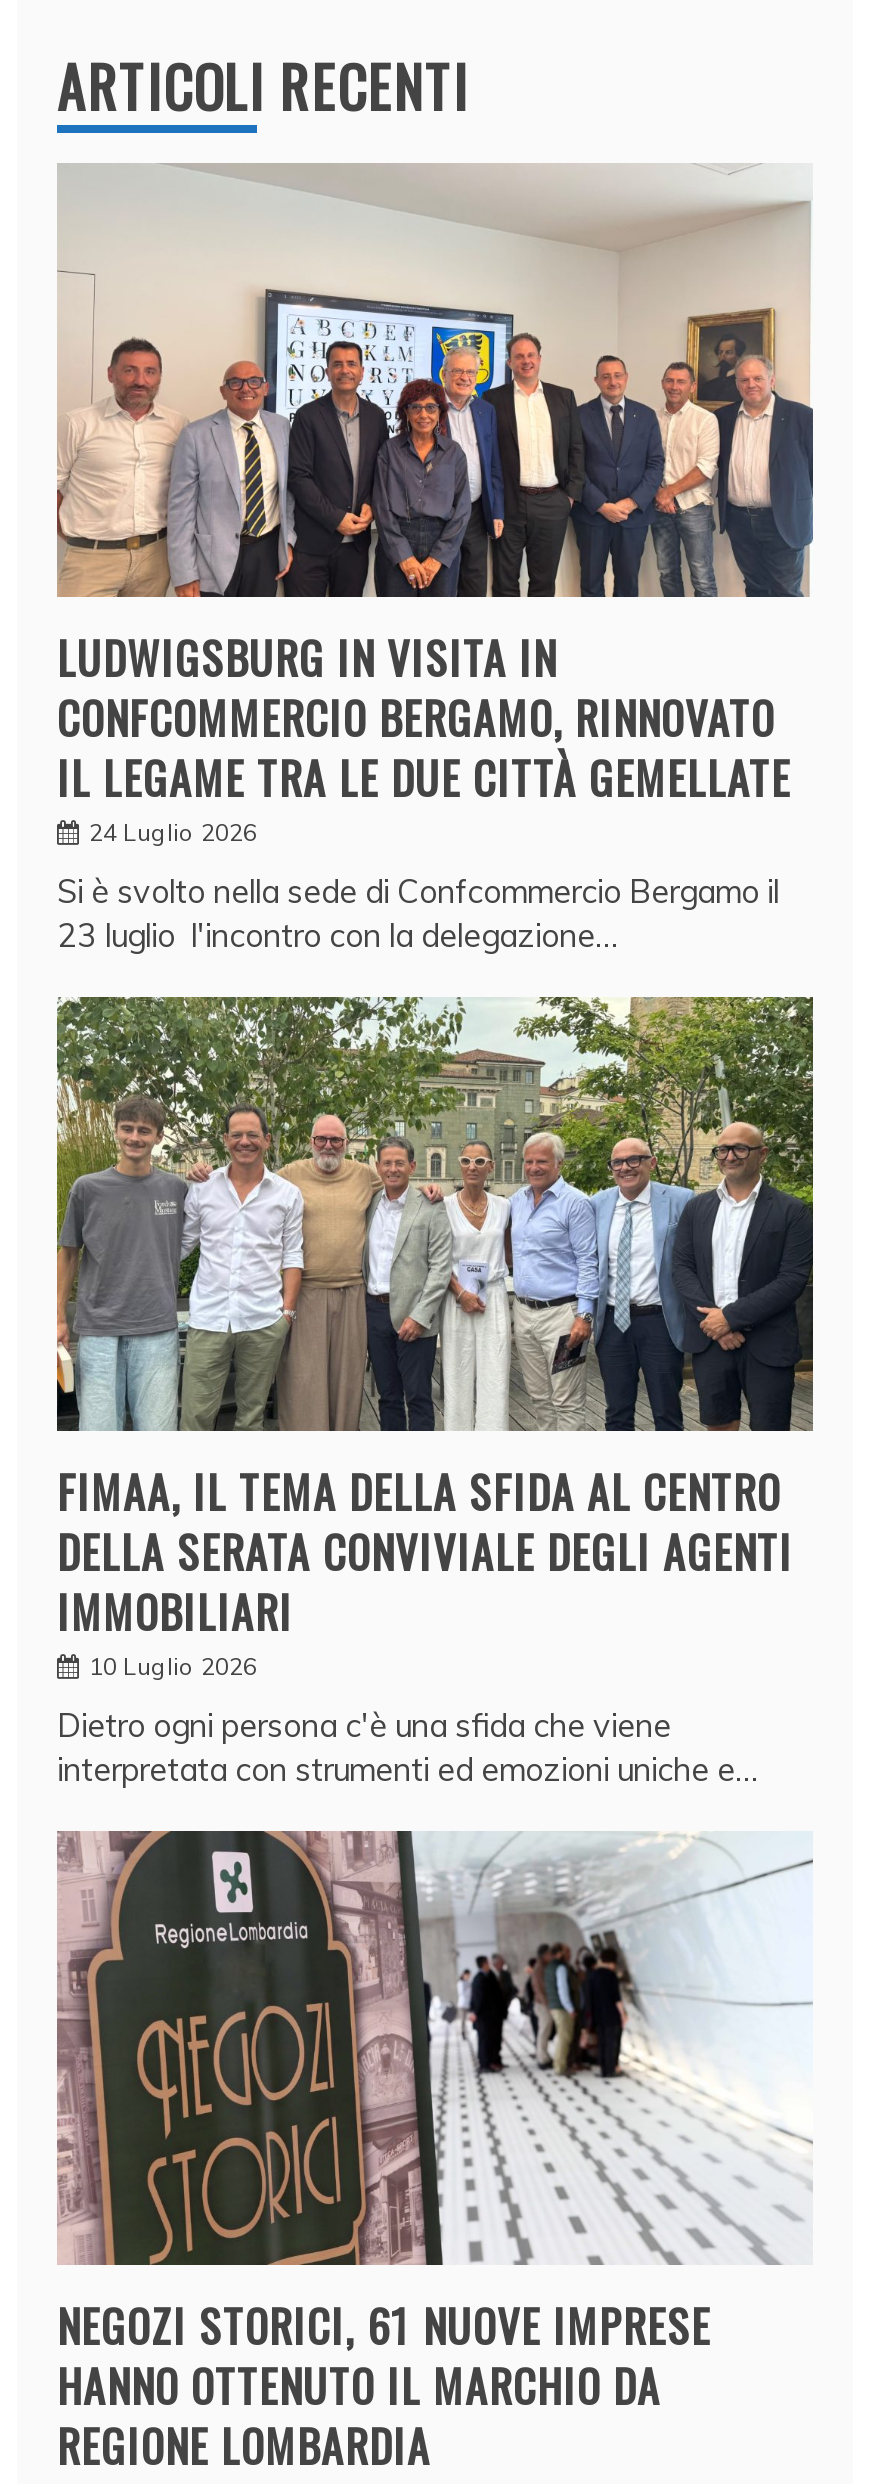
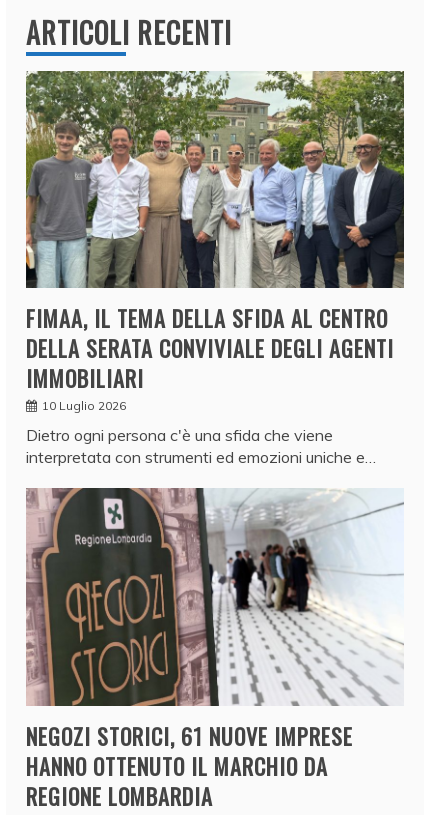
- [image]
- LUDWIGSBURG IN VISITA IN
- CONFCOMMERCIO BERGAMO, RINNOVATO
- IL LEGAME TRA LE DUE CITTÀ GEMELLATE
- 24 Luglio 2026
- Si è svolto nella sede di Confcommercio Bergamo il
- 23 luglio l'incontro con la delegazione…
